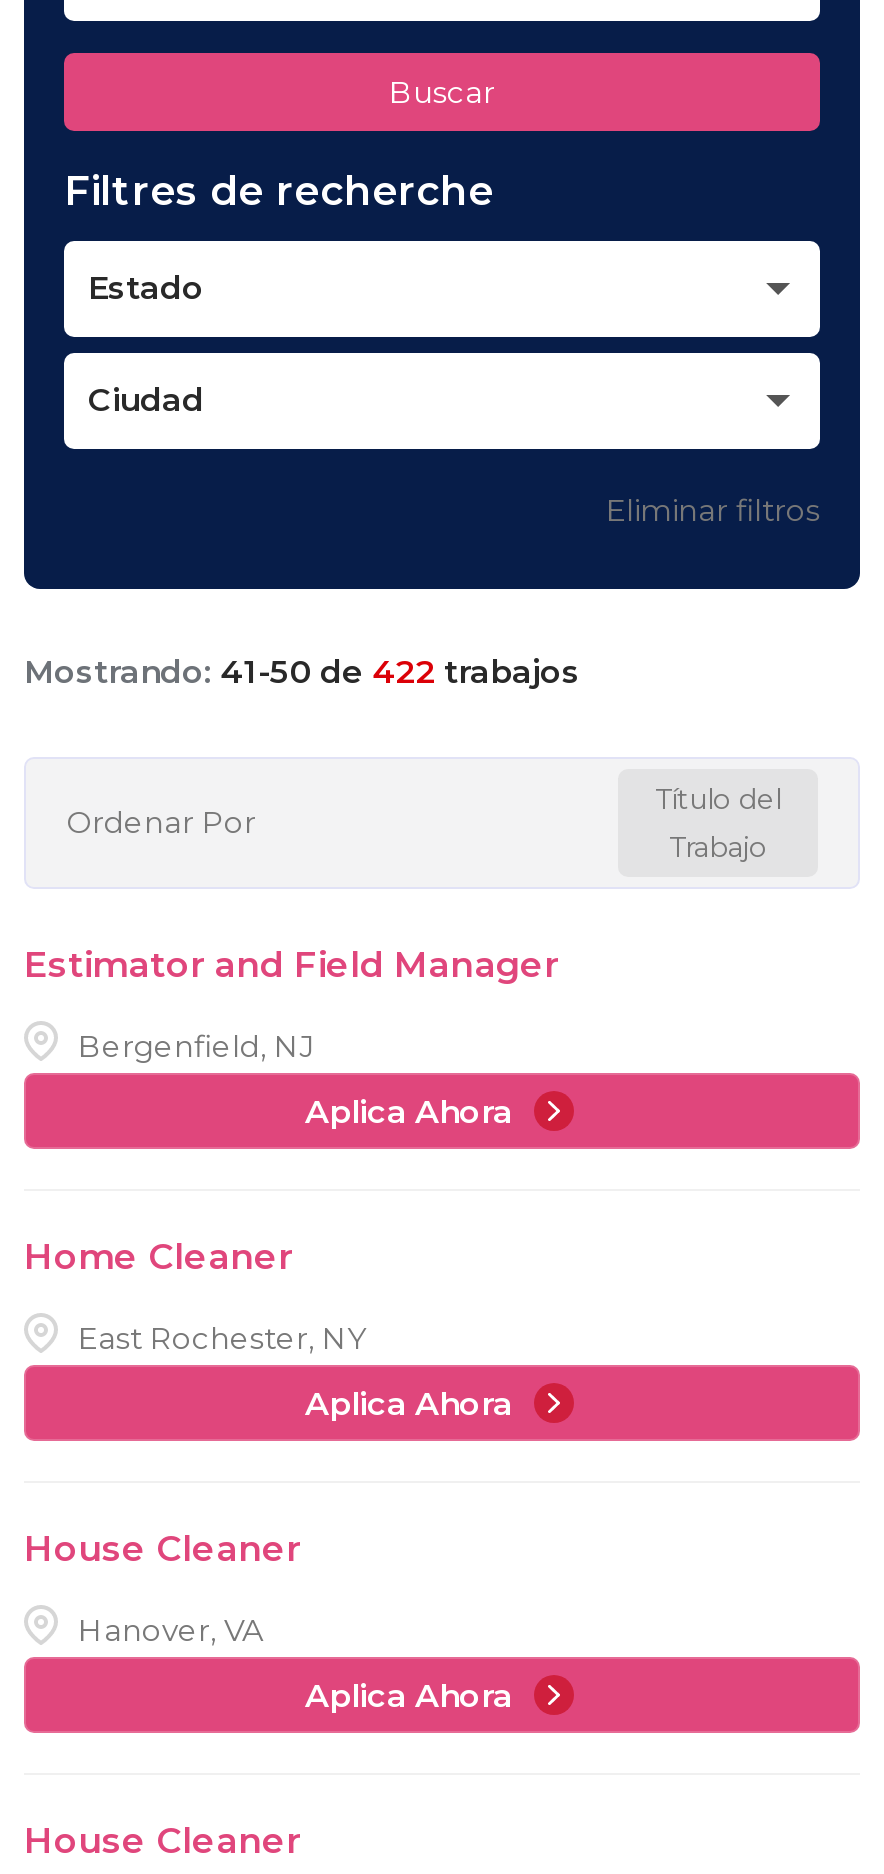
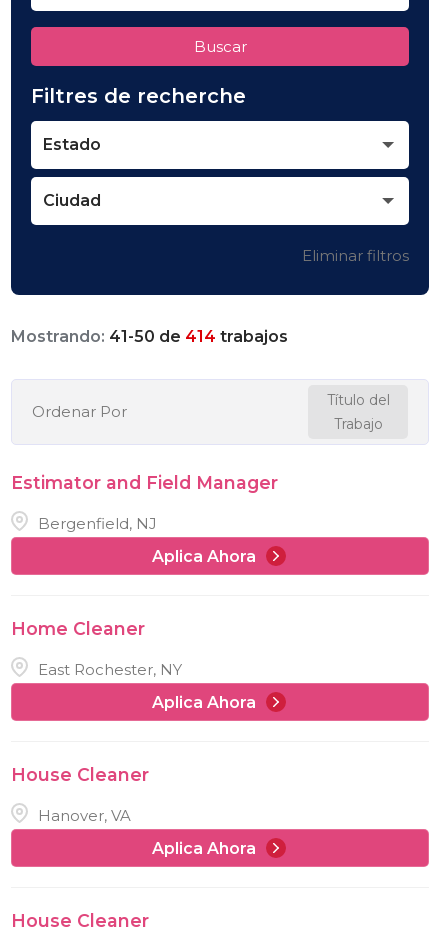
- Mostrando: 41 -50 de 422 trabajos
+ Mostrando: 41 -50 de 414 trabajos
